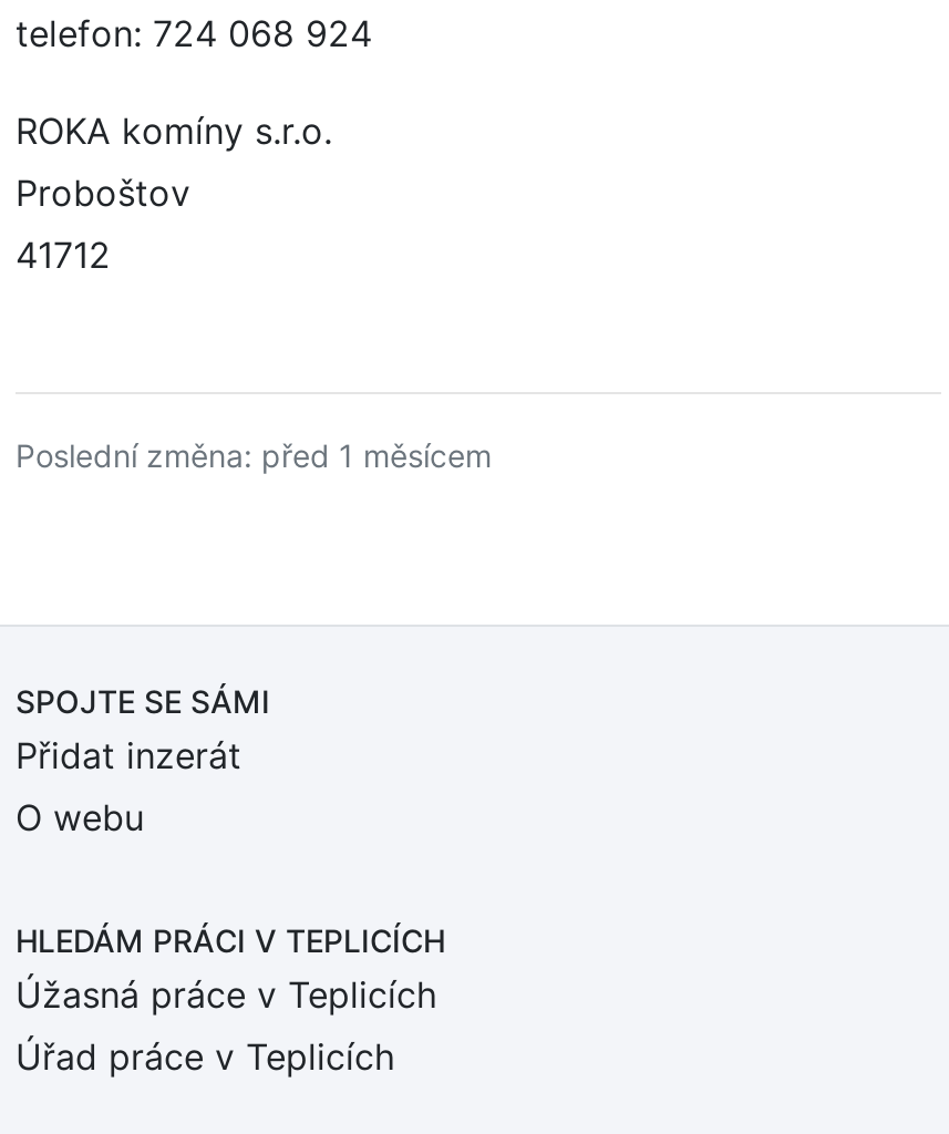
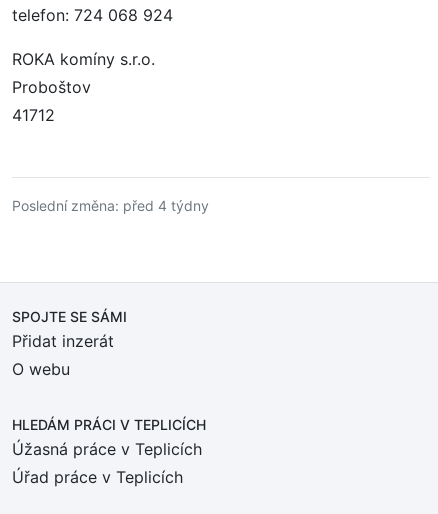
- Poslední změna: před 1 měsícem
+ Poslední změna: před 4 týdny
